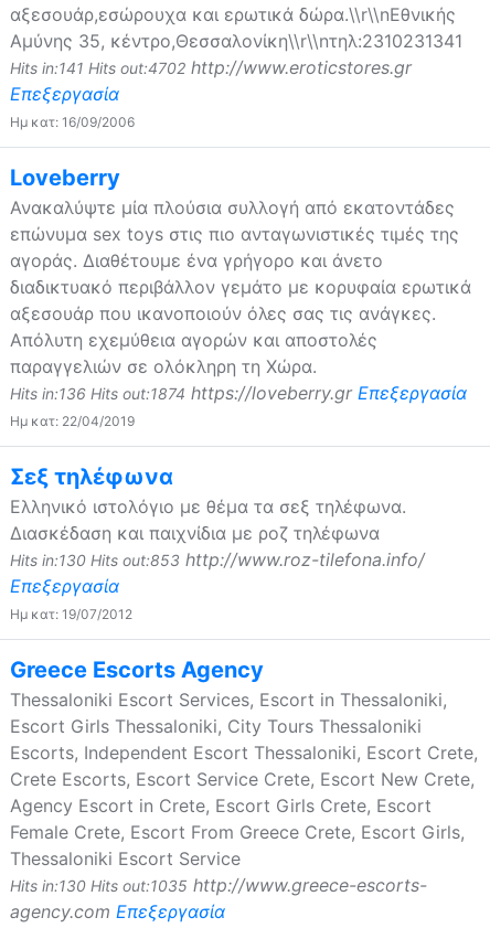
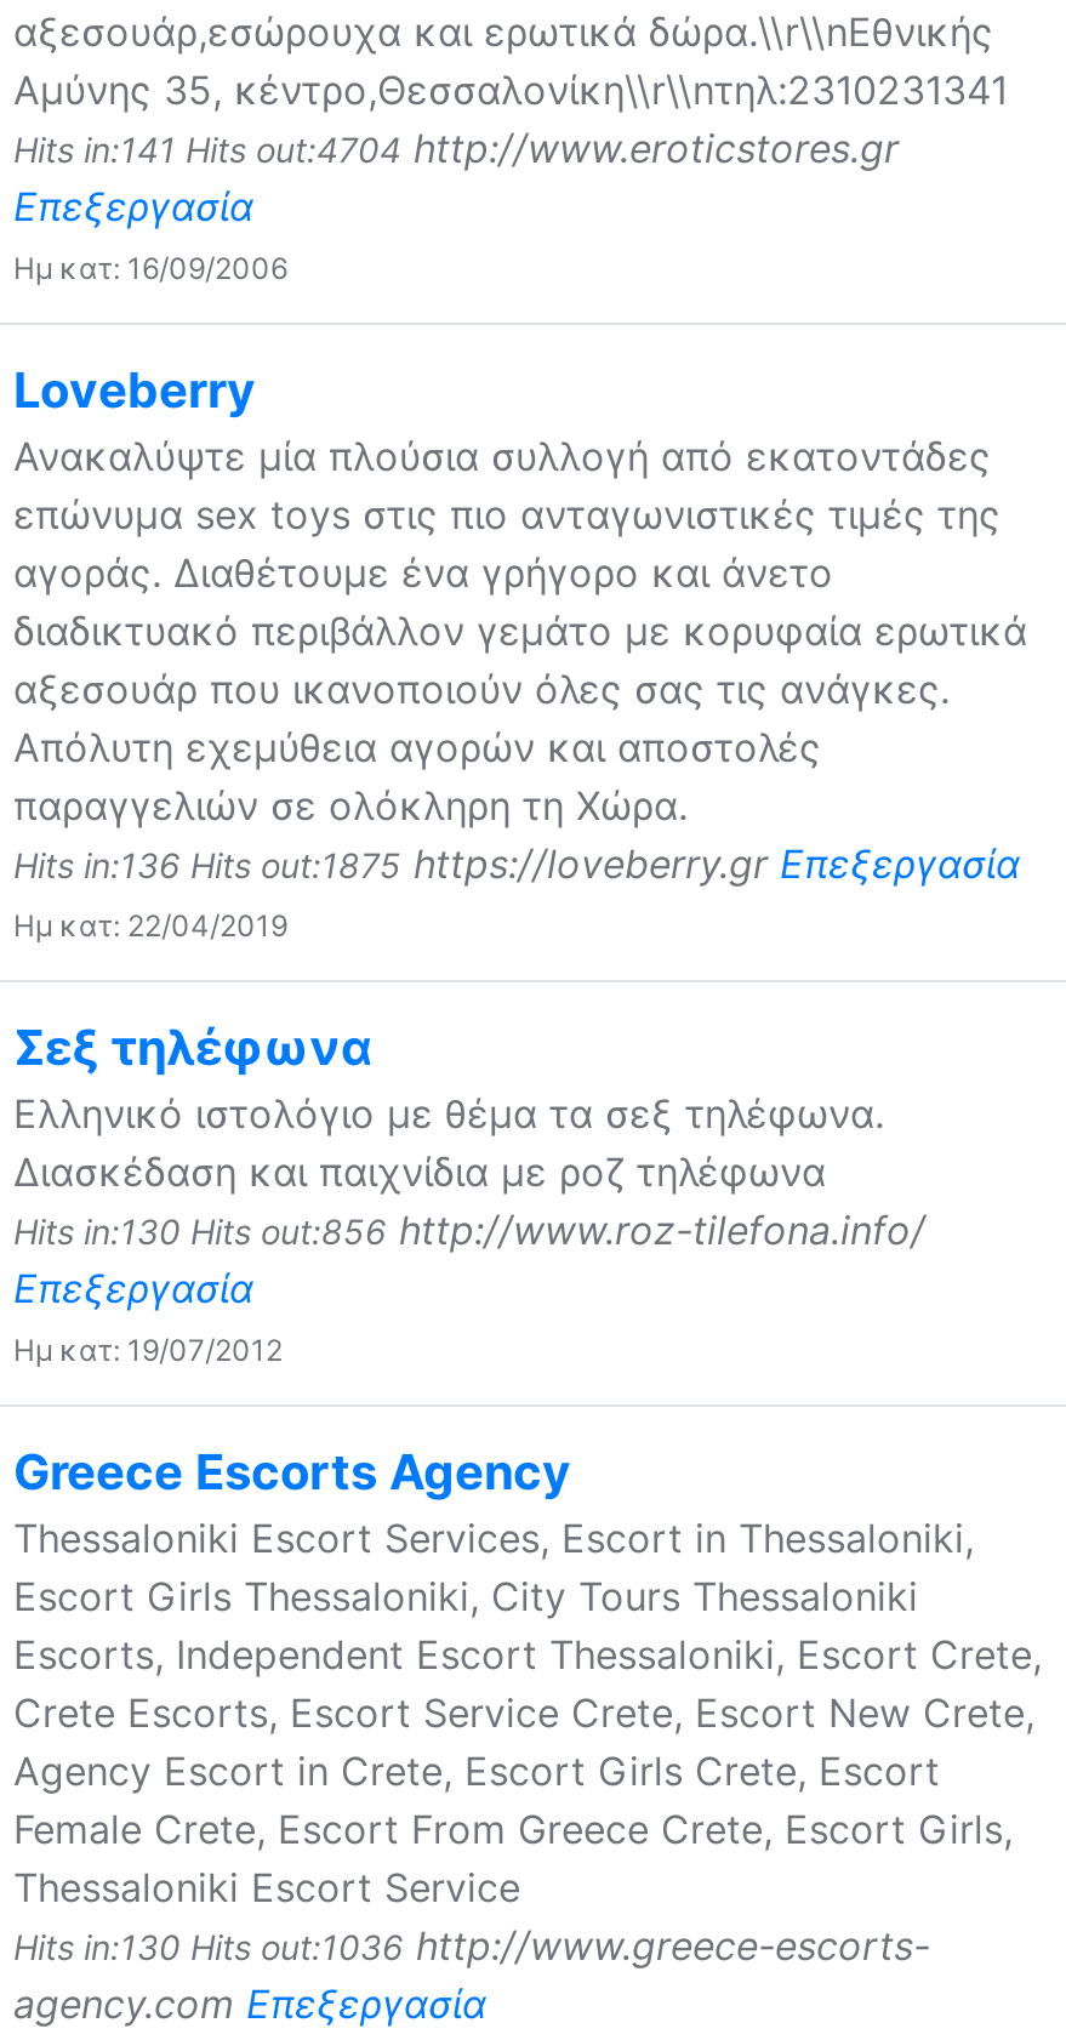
- Hits in:141 Hits out:4702 http://www.eroticstores.gr
+ Hits in:141 Hits out:4704 http://www.eroticstores.gr

- Hits in:136 Hits out:1874 https://loveberry.gr Επεξεργασία
+ Hits in:136 Hits out:1875 https://loveberry.gr Επεξεργασία

- Hits in:130 Hits out:853 http://www.roz-tilefona.info/
+ Hits in:130 Hits out:856 http://www.roz-tilefona.info/

- Hits in:130 Hits out:1035 http://www.greece-escorts-
+ Hits in:130 Hits out:1036 http://www.greece-escorts-
